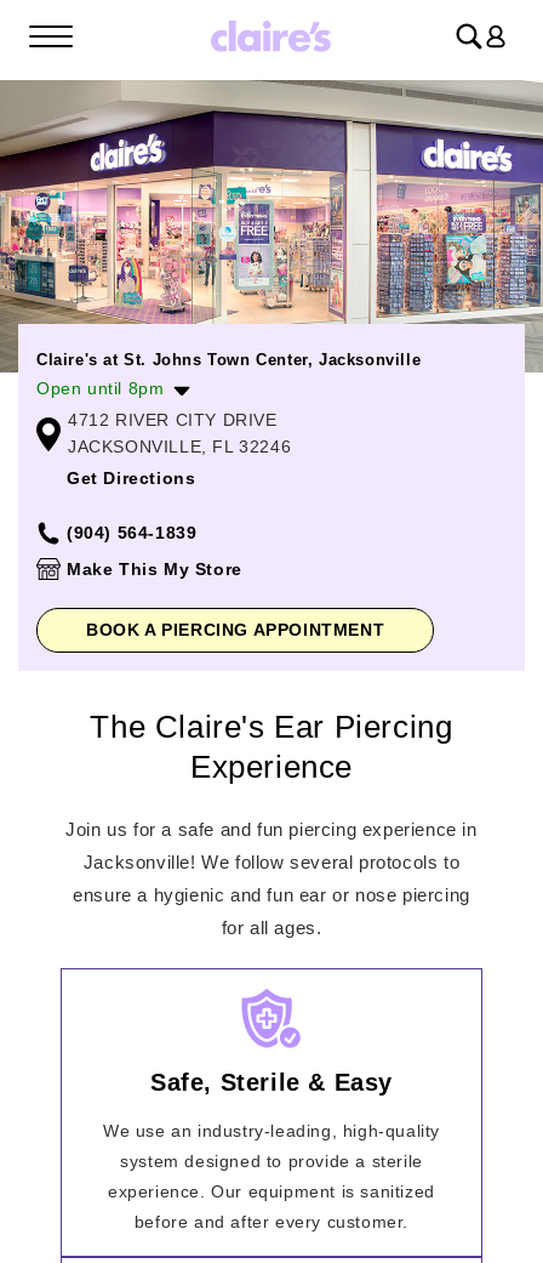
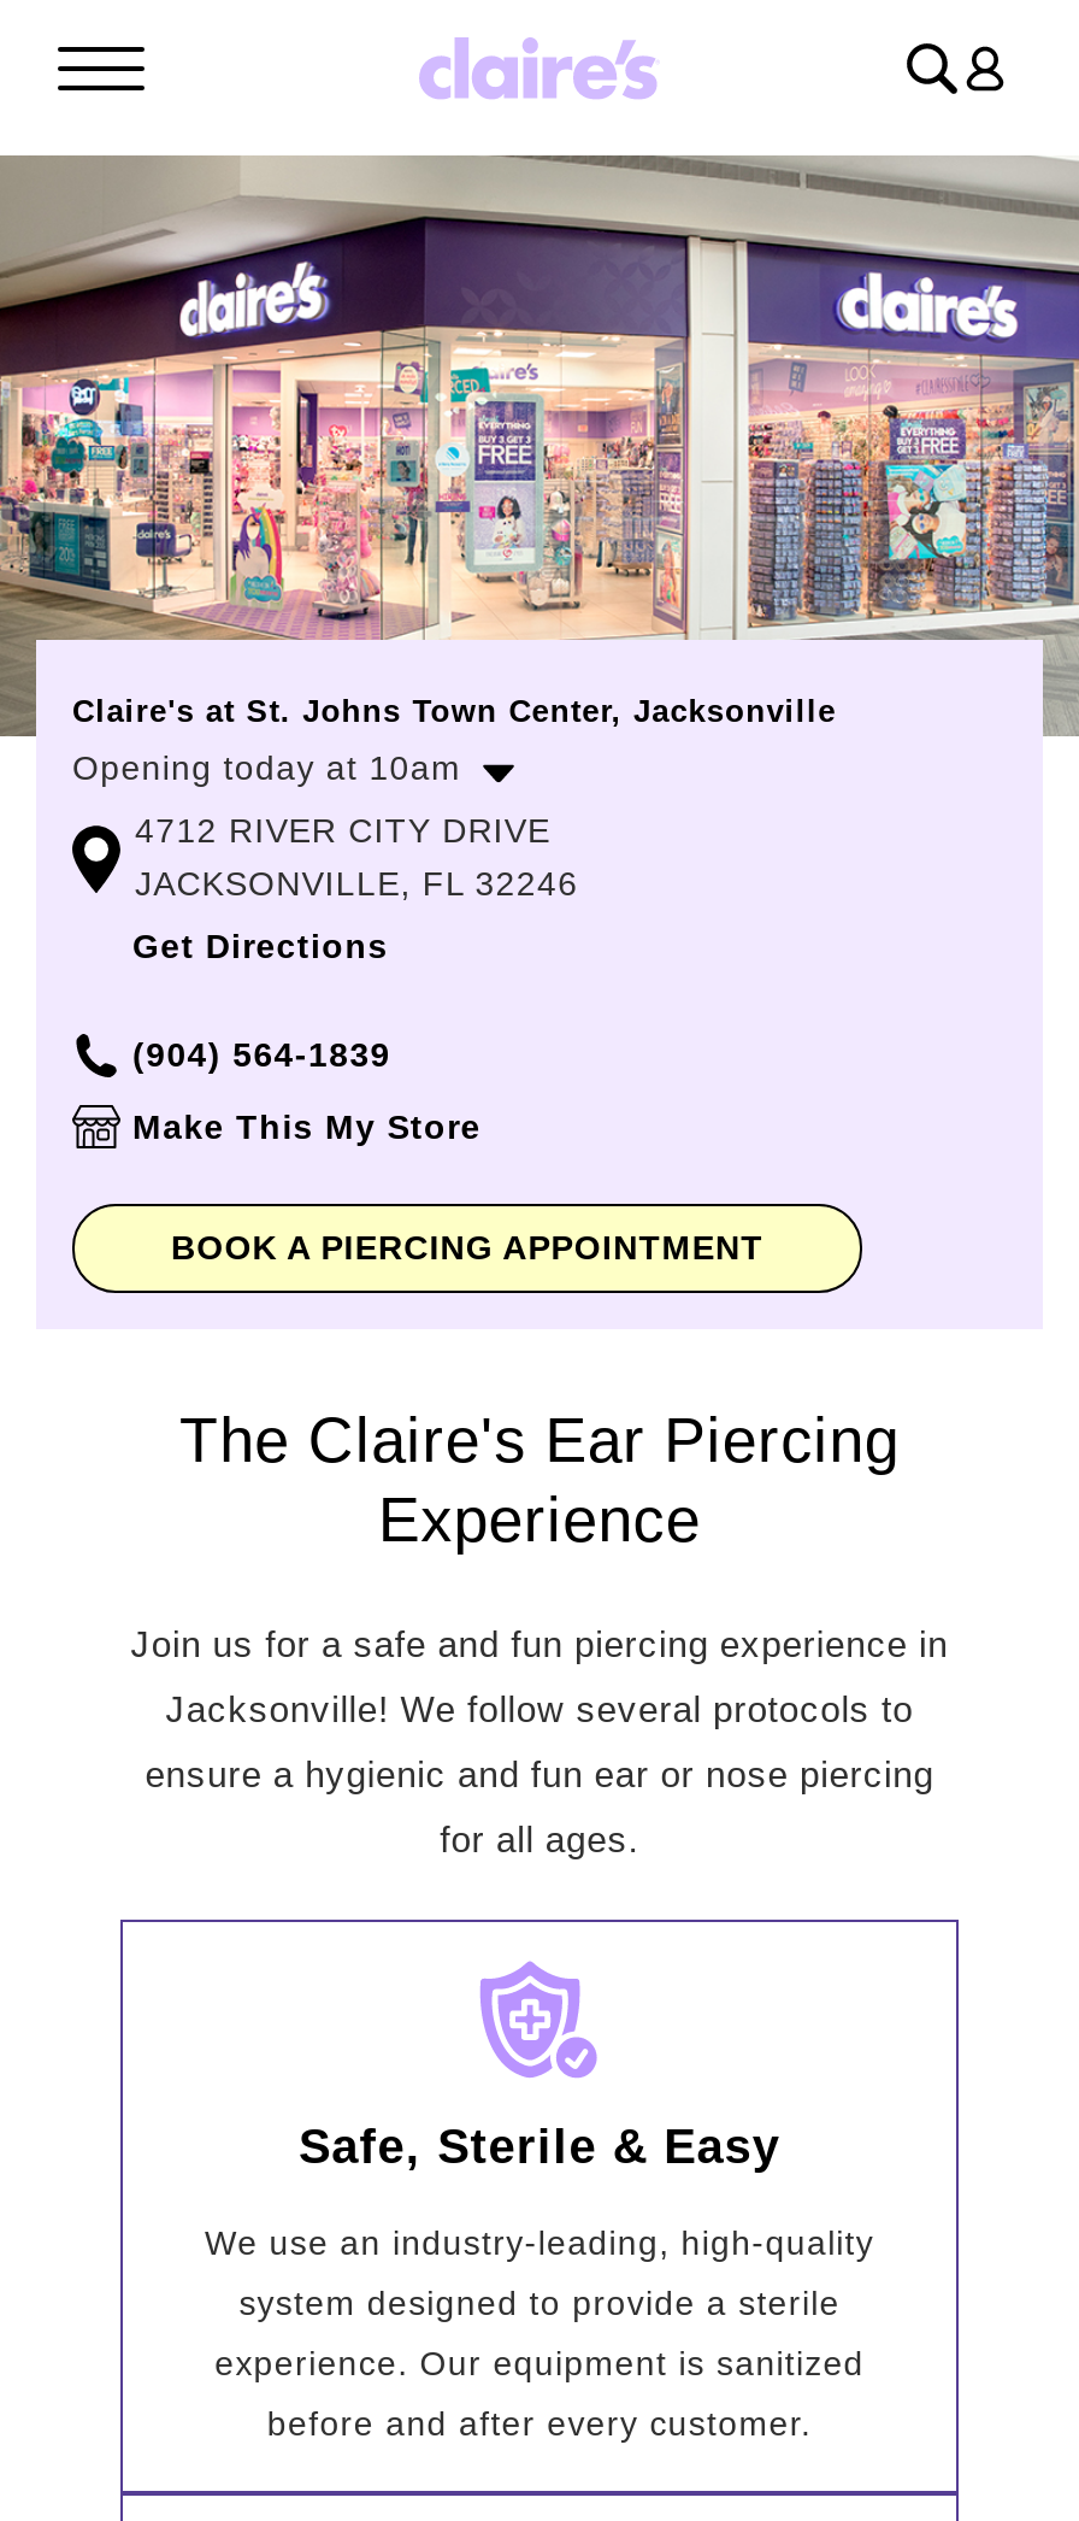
- Open until 8pm
+ Opening today at 10am
